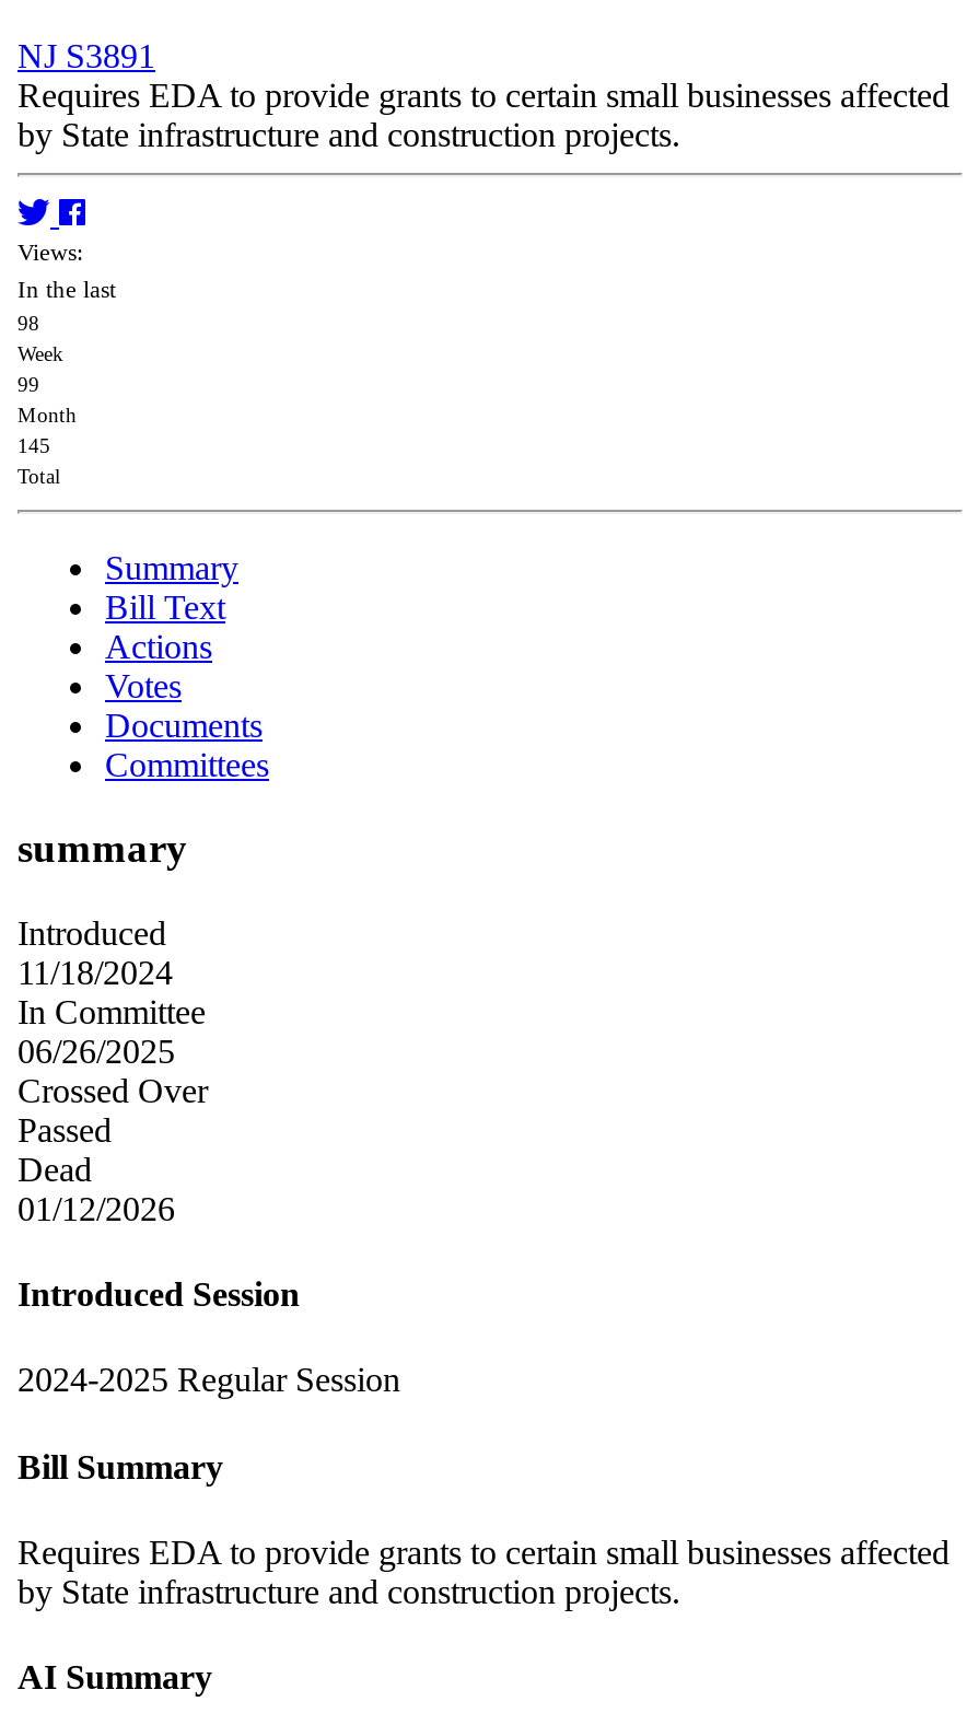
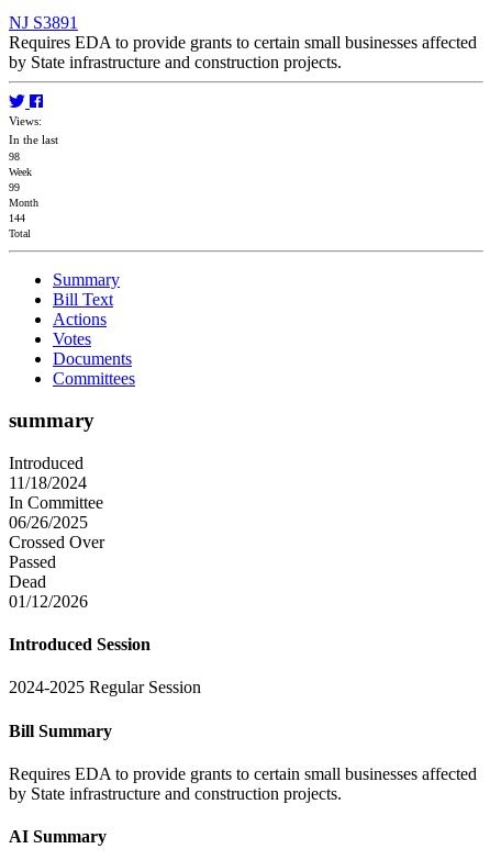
- 145
+ 144
